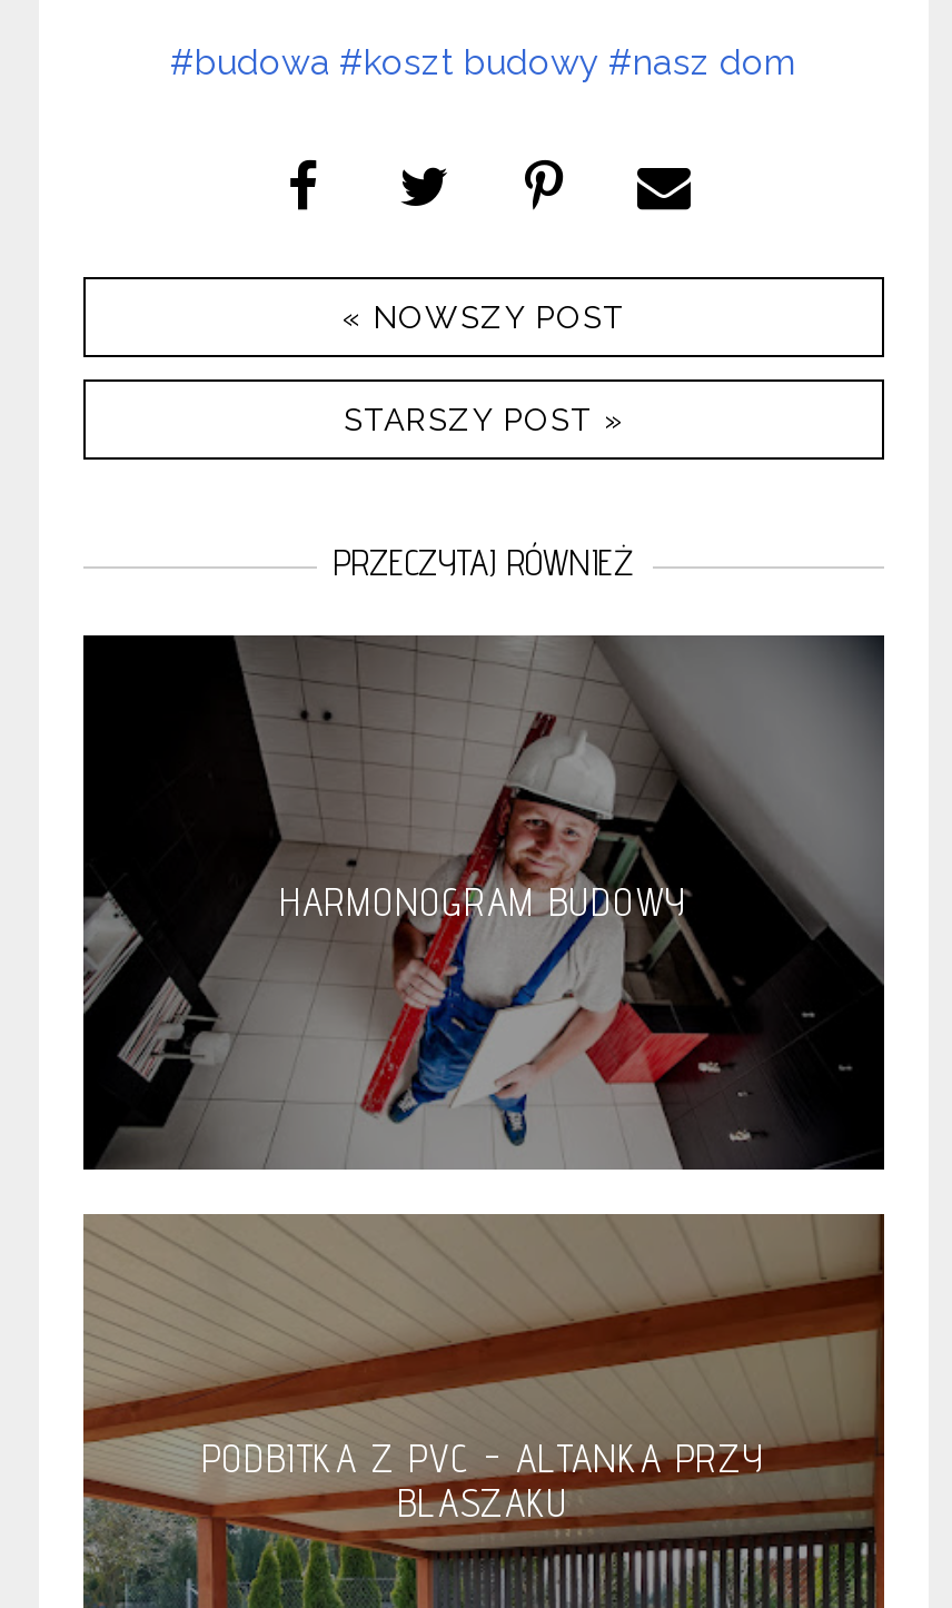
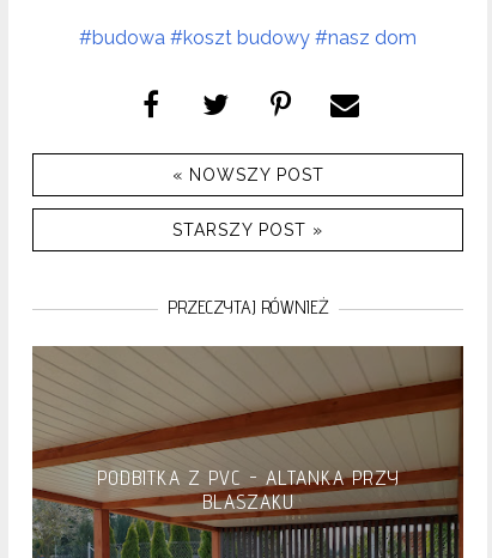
- [image]
- HARMONOGRAM BUDOWY
